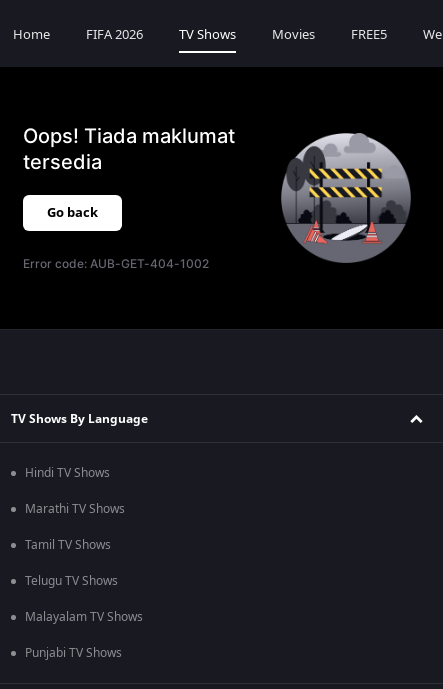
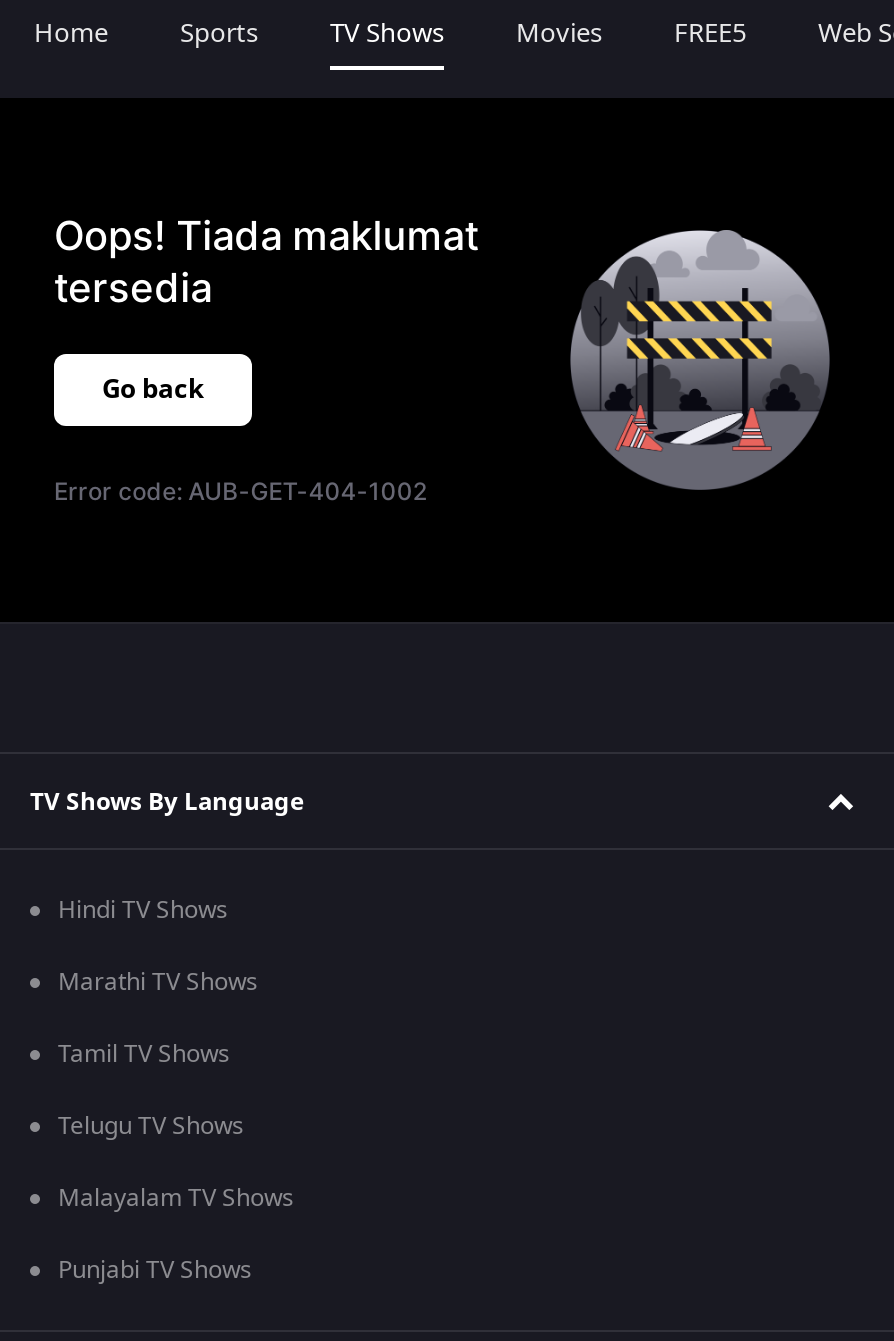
- FIFA 2026
+ Sports
